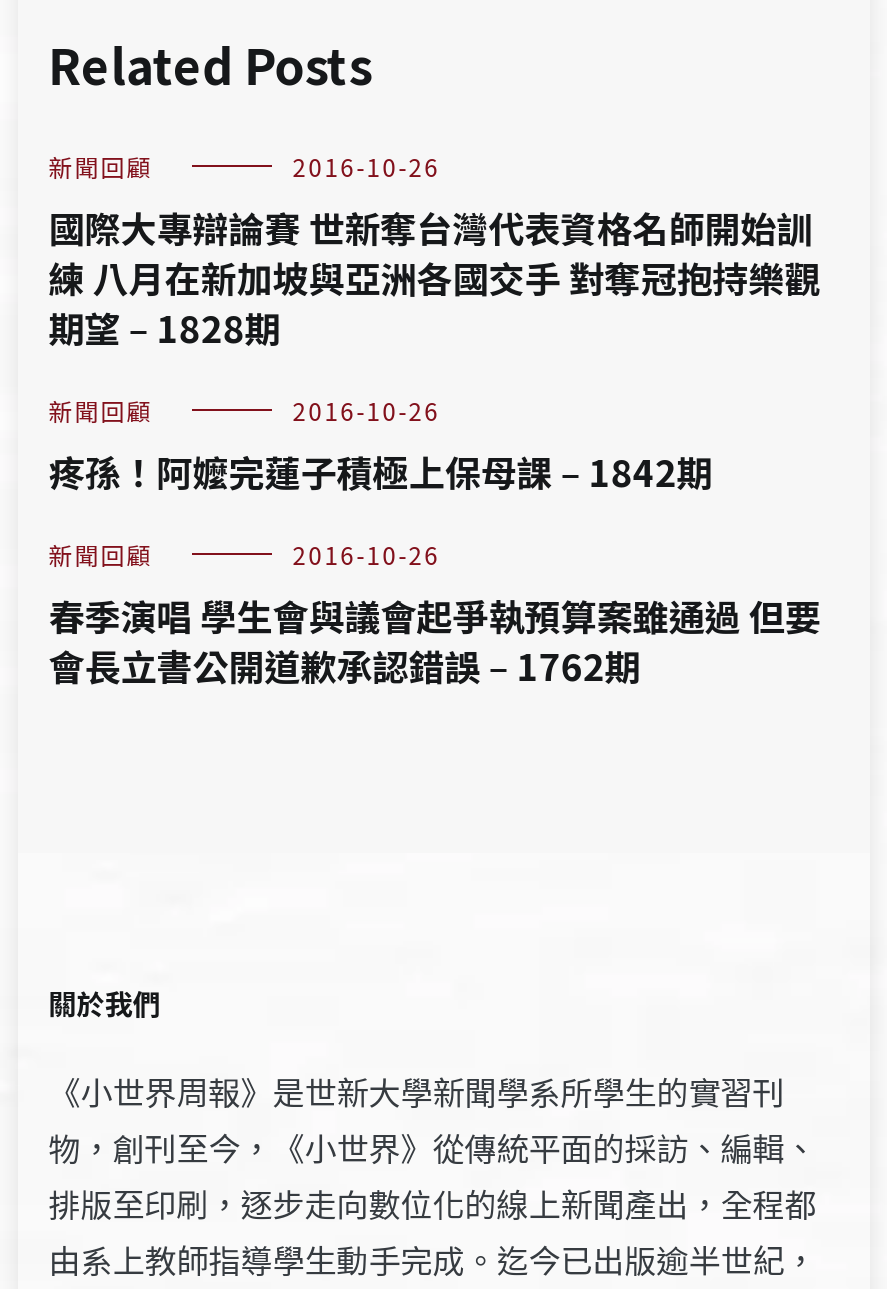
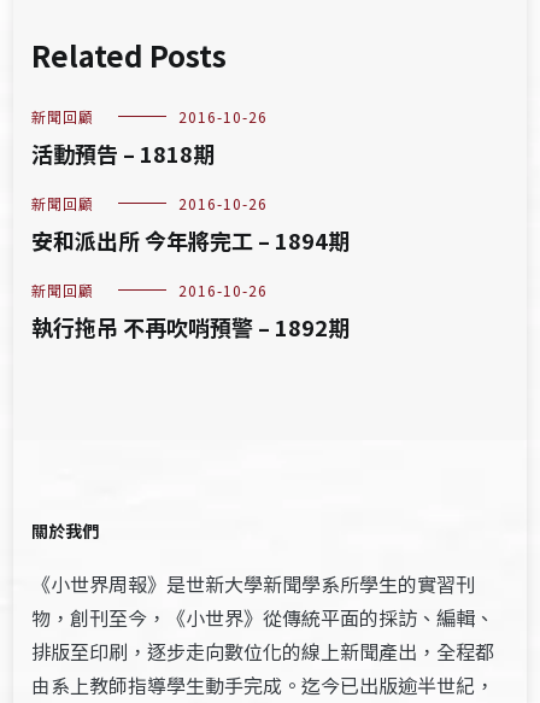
- 國際大專辯論賽 世新奪台灣代表資格名師開始訓
- 練 八月在新加坡與亞洲各國交手 對奪冠抱持樂觀
- 期望 – 1828期
+ 活動預告 – 1818期

- 疼孫！阿嬤完蓮子積極上保母課 – 1842期
+ 安和派出所 今年將完工 – 1894期

- 春季演唱 學生會與議會起爭執預算案雖通過 但要
- 會長立書公開道歉承認錯誤 – 1762期
+ 執行拖吊 不再吹哨預警 – 1892期
